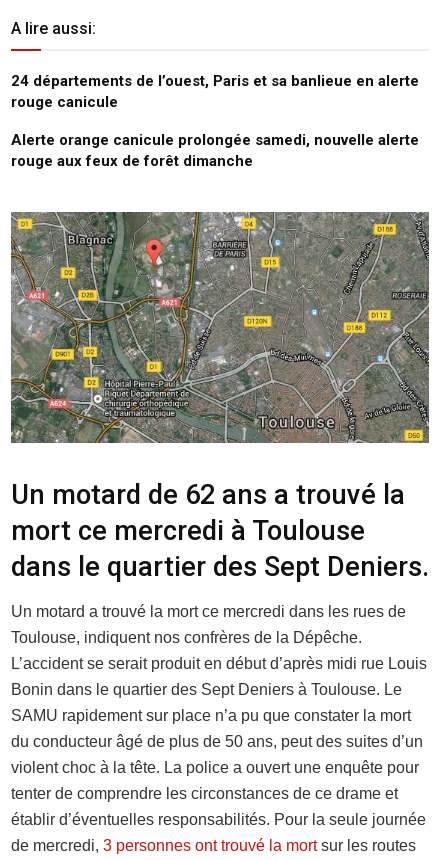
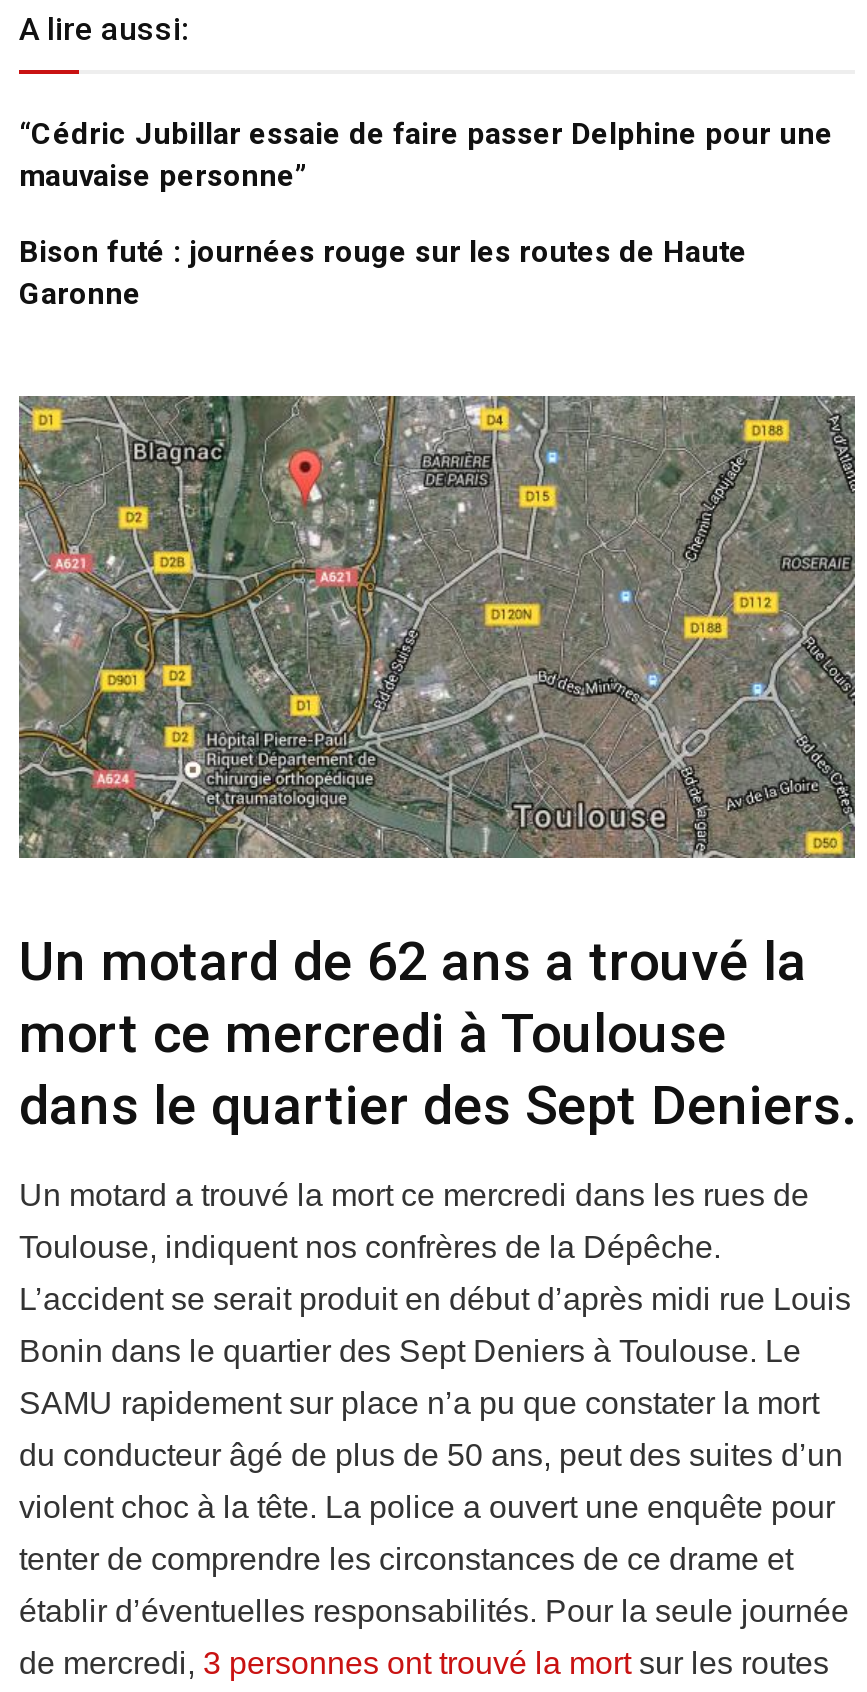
- 24 départements de l’ouest, Paris et sa banlieue en alerte
- rouge canicule
+ “Cédric Jubillar essaie de faire passer Delphine pour une
+ mauvaise personne”

- Alerte orange canicule prolongée samedi, nouvelle alerte
- rouge aux feux de forêt dimanche
+ Bison futé : journées rouge sur les routes de Haute
+ Garonne
